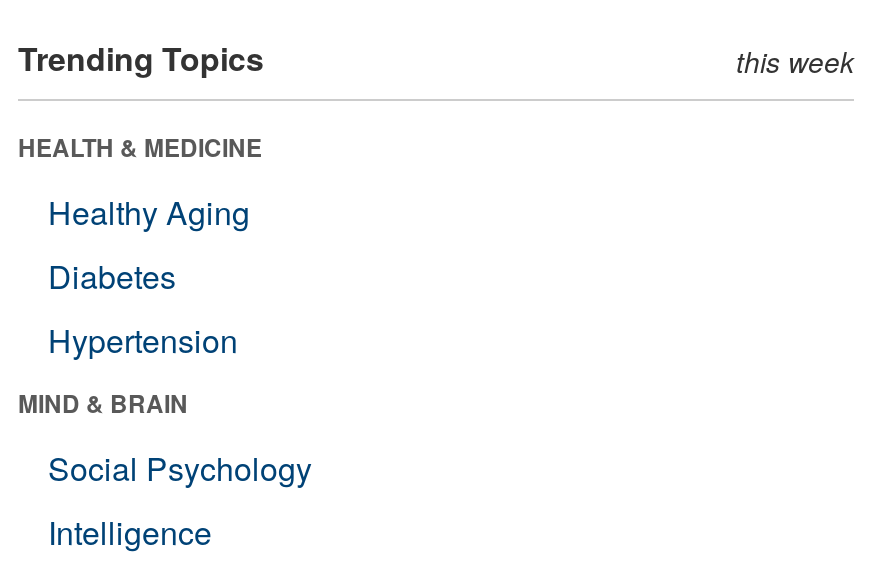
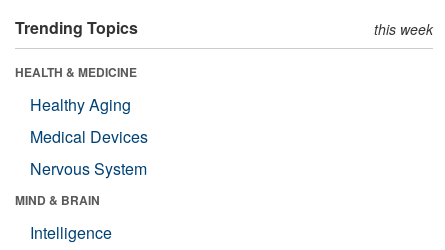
- Diabetes
- Hypertension
+ Medical Devices
+ Nervous System

- Social Psychology
